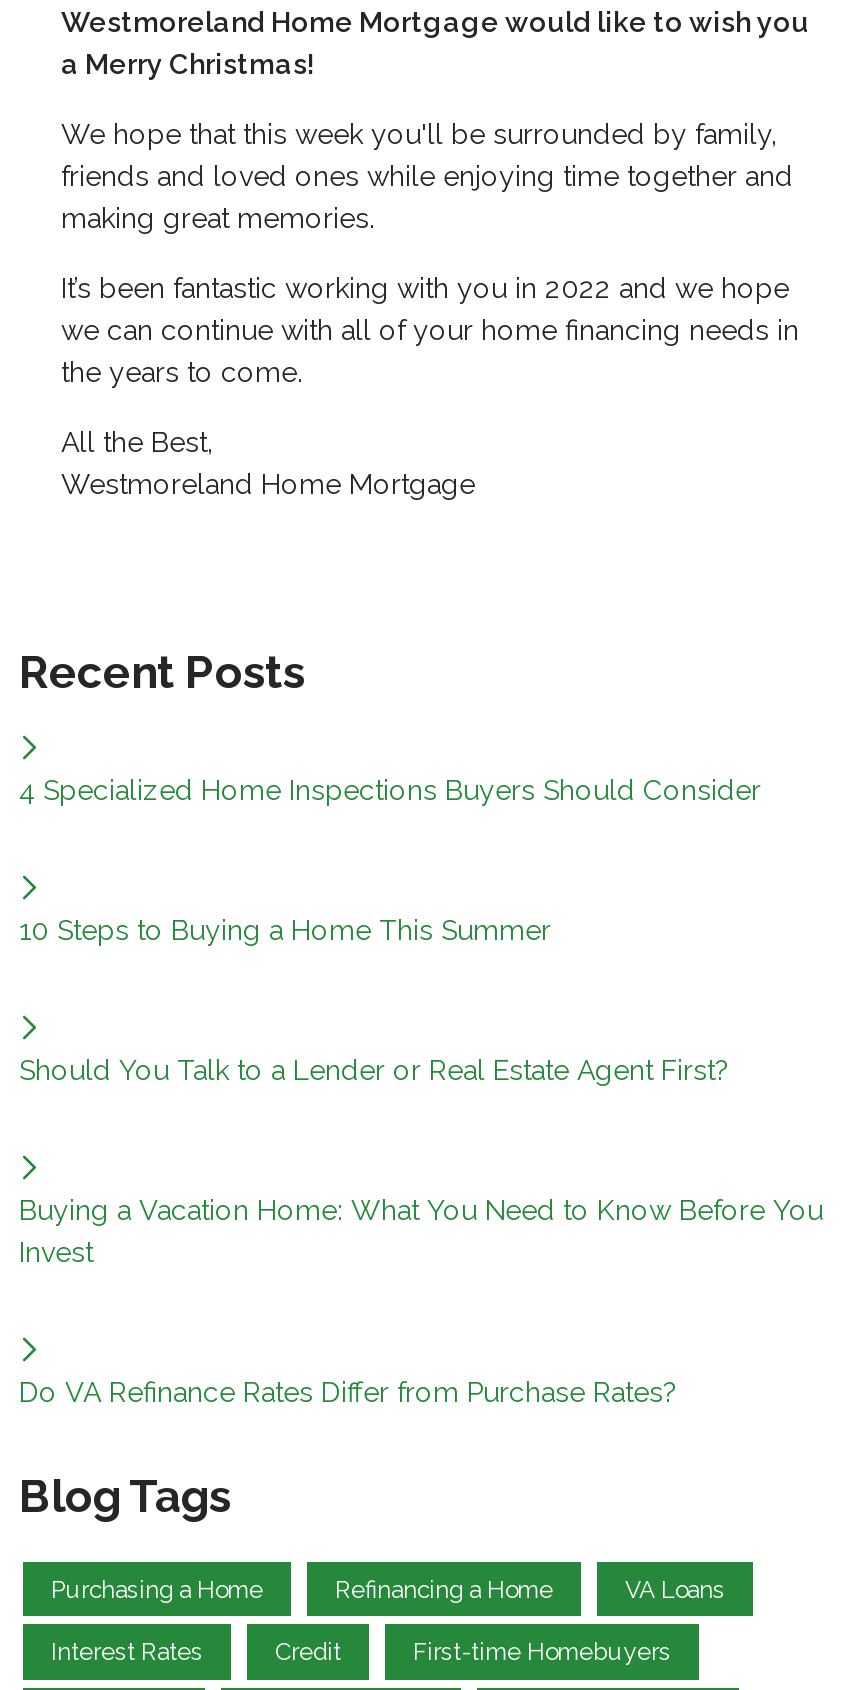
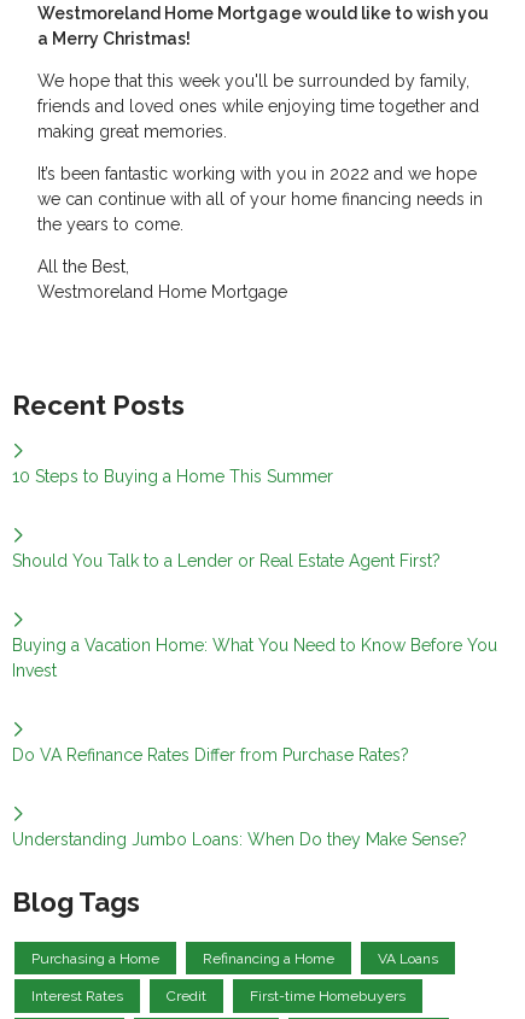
- 4 Specialized Home Inspections Buyers Should Consider

moved up: 10 Steps to Buying a Home This Summer | Should You Talk to a Lender or Real Estate Agent First? | Buying a Vacation Home: What You Need to Know Before You | Invest | Do VA Refinance Rates Differ from Purchase Rates?

+ Understanding Jumbo Loans: When Do they Make Sense?
